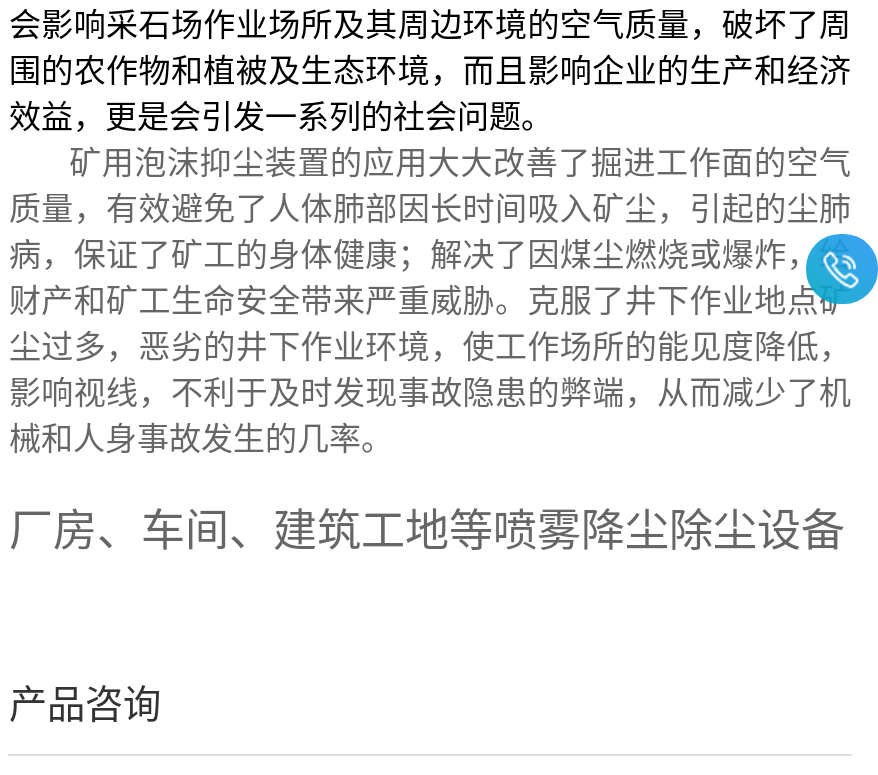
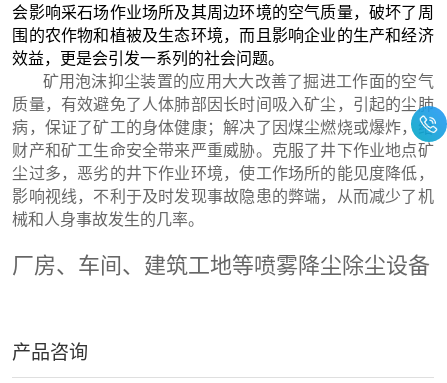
- [image]
+ [image]
